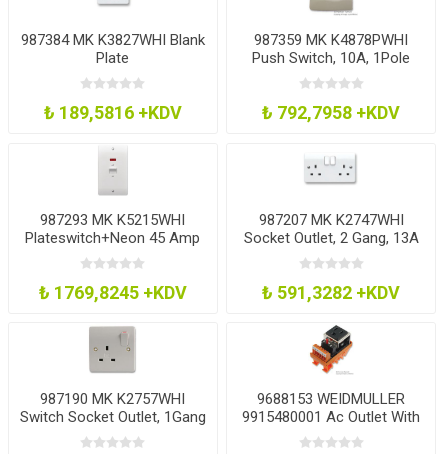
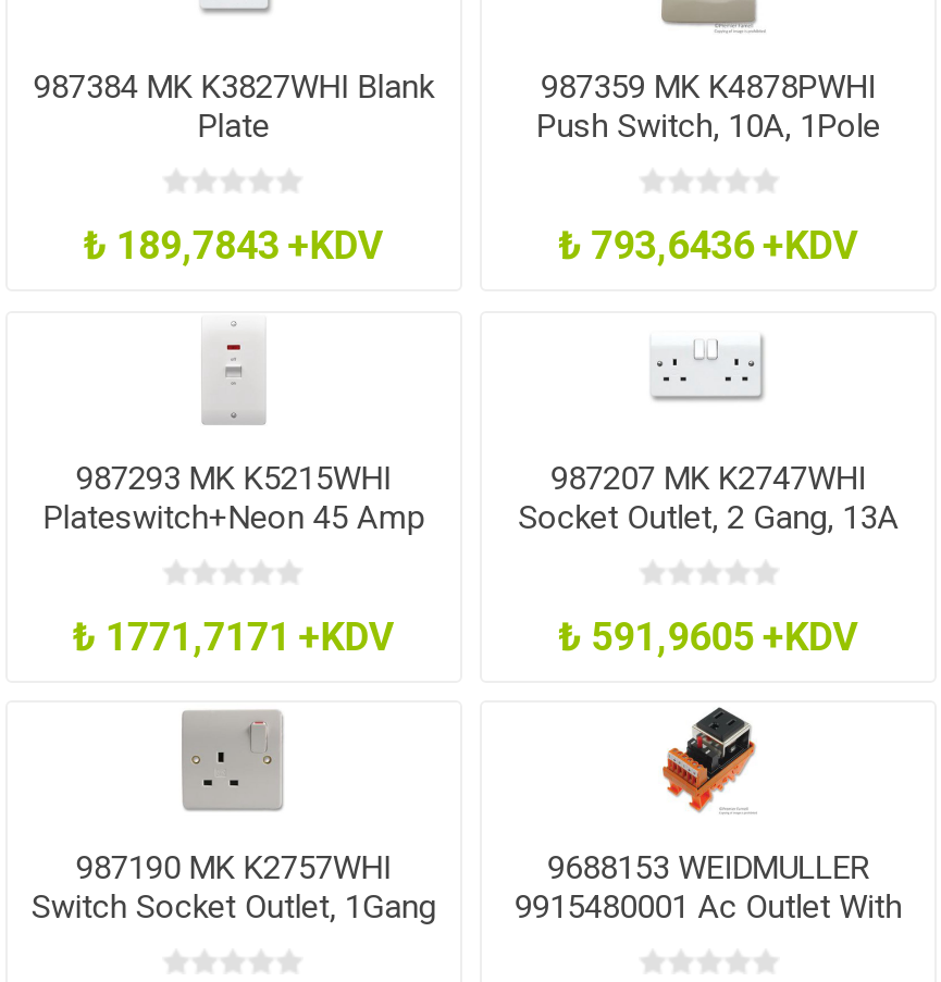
- ₺ 189,5816 +KDV
+ ₺ 189,7843 +KDV

- ₺ 792,7958 +KDV
+ ₺ 793,6436 +KDV

- ₺ 1769,8245 +KDV
+ ₺ 1771,7171 +KDV

- ₺ 591,3282 +KDV
+ ₺ 591,9605 +KDV
